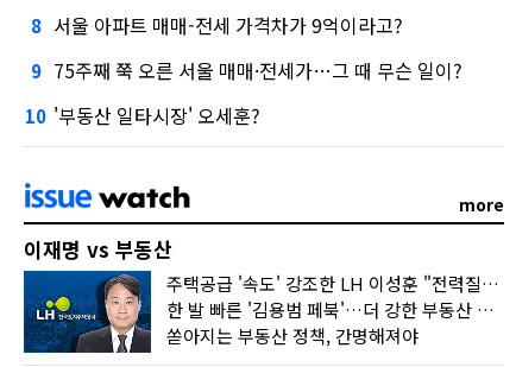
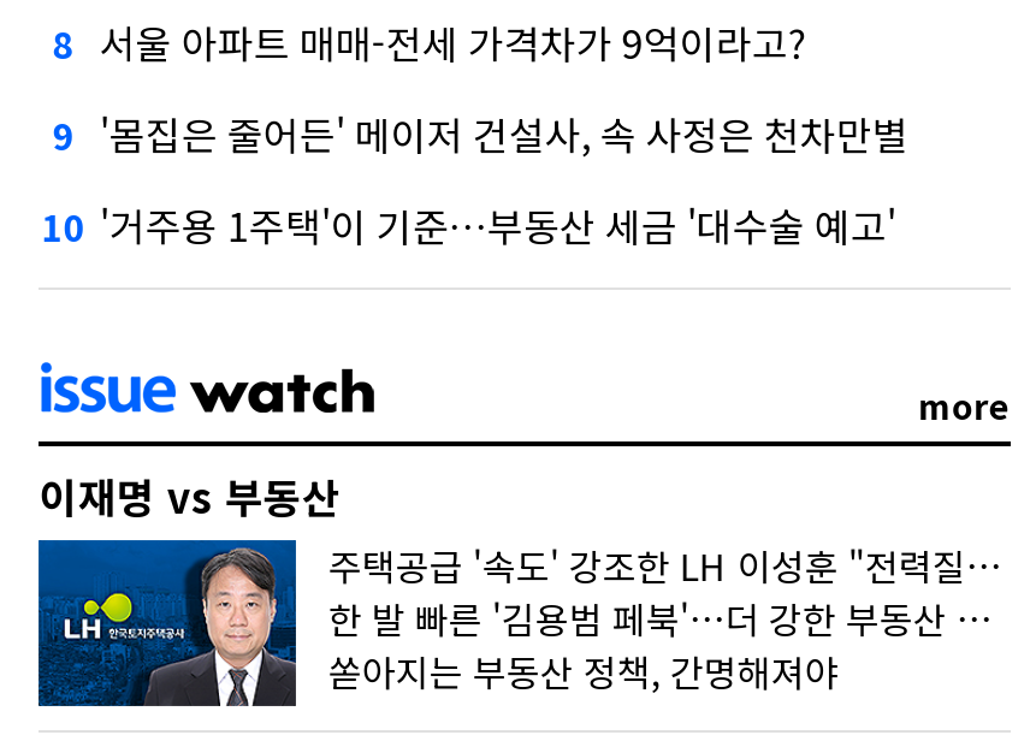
- 9 75주째 쭉 오른 서울 매매·전세가…그 때 무슨 일이?
+ 9 '몸집은 줄어든' 메이저 건설사, 속 사정은 천차만별

- 10 '부동산 일타시장' 오세훈?
+ 10 '거주용 1주택'이 기준…부동산 세금 '대수술 예고'
